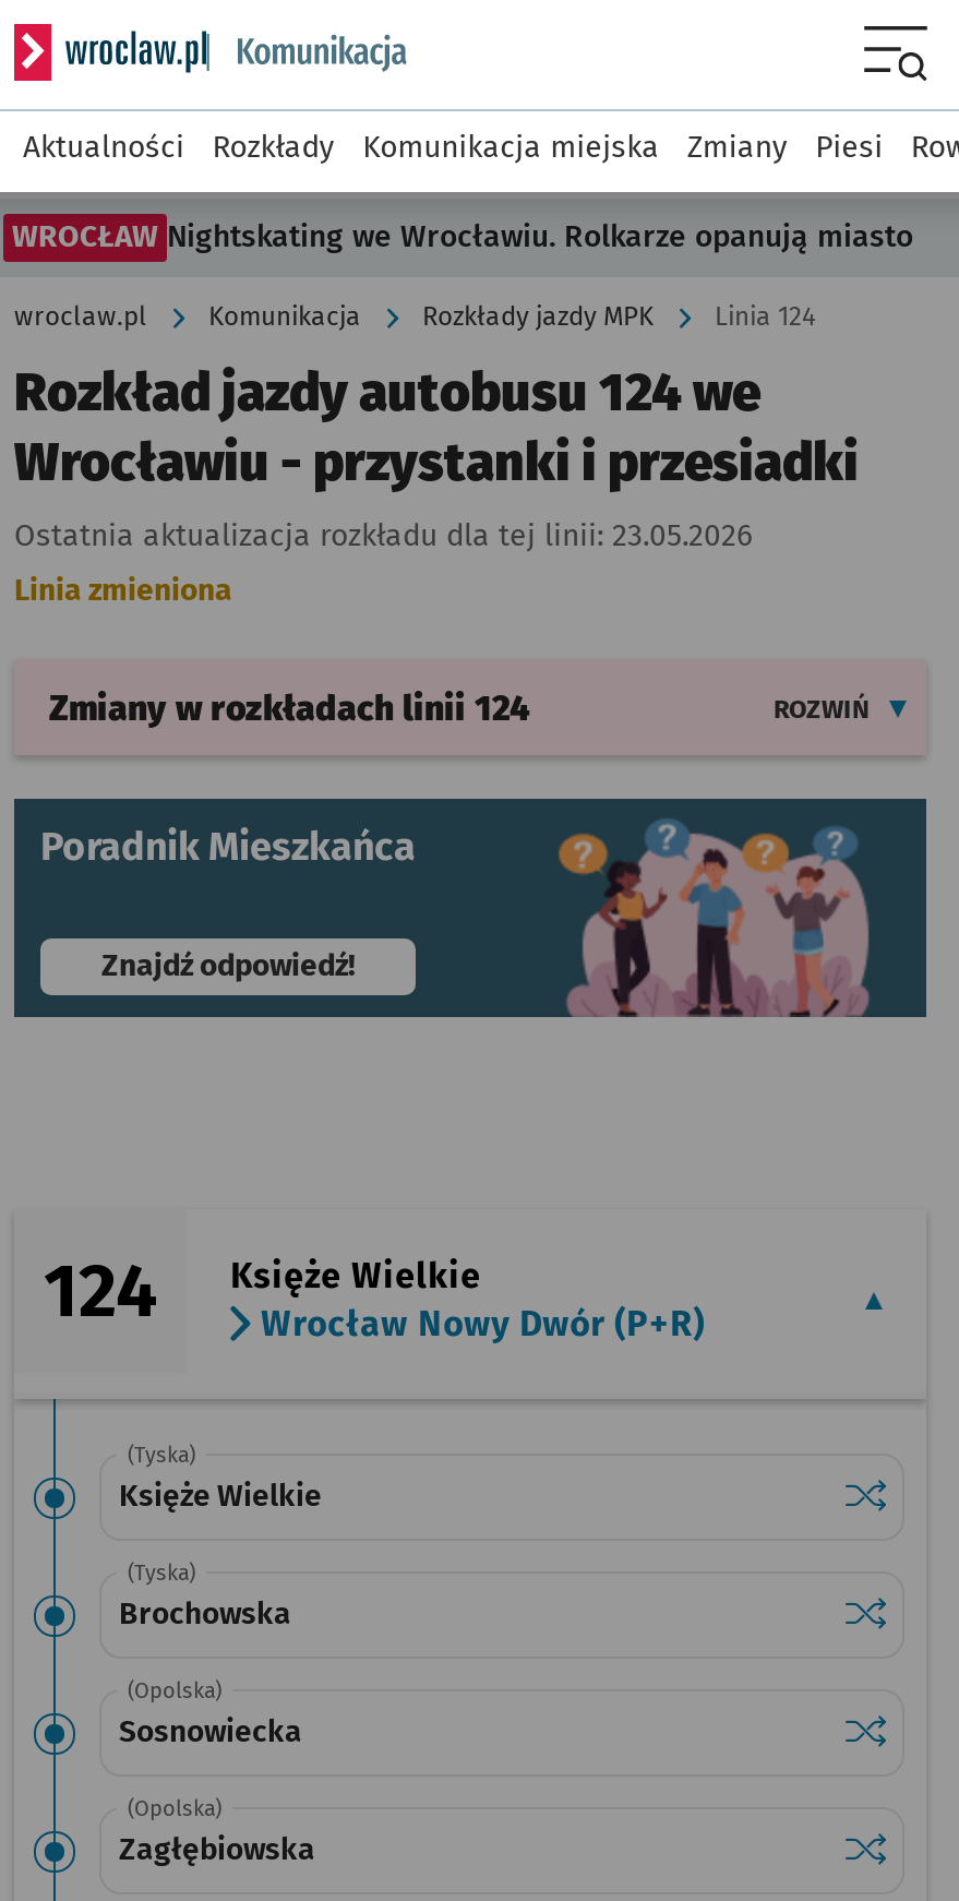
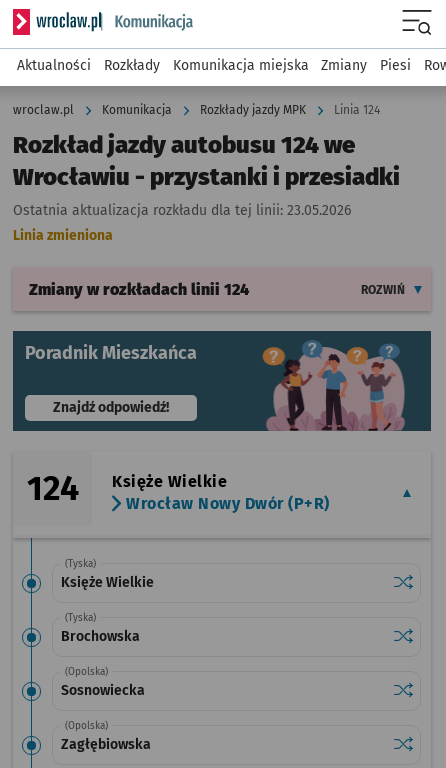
- WROCŁAW Nightskating we Wrocławiu. Rolkarze opanują miasto
